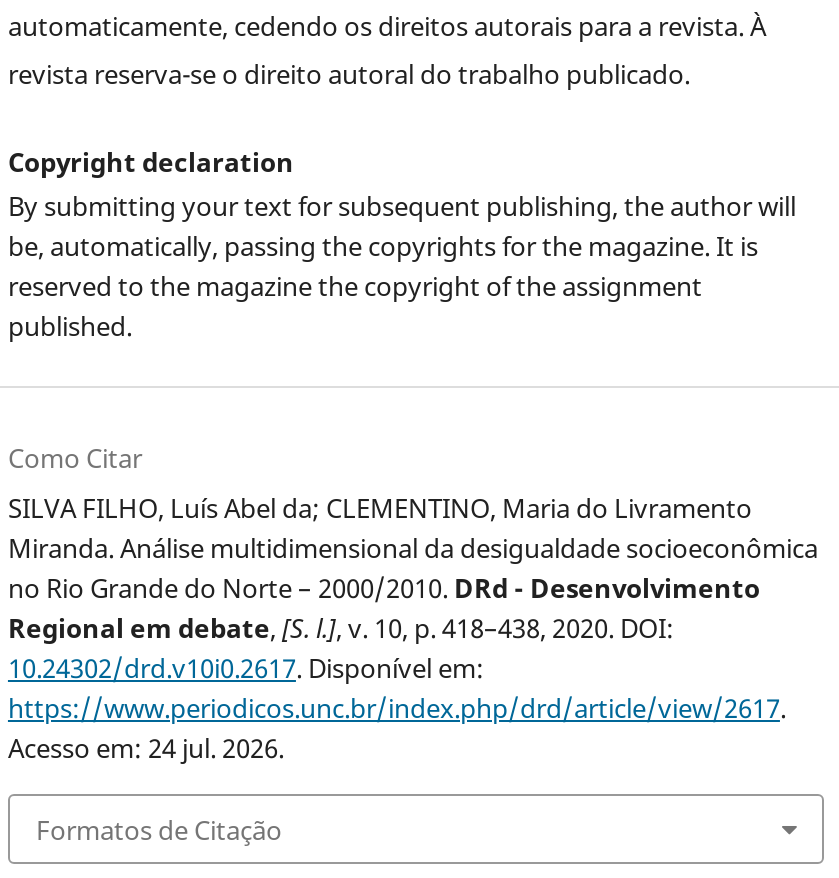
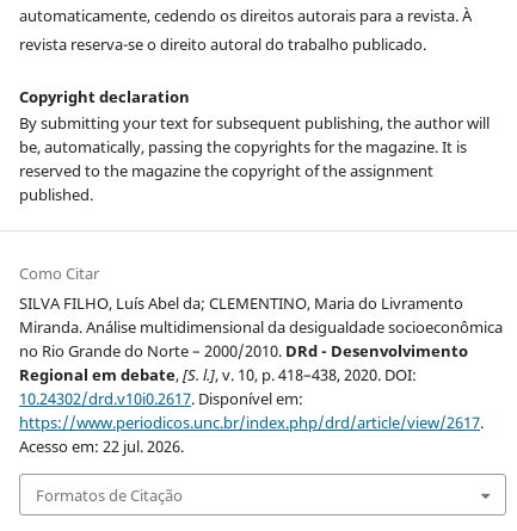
- Acesso em: 24 jul. 2026.
+ Acesso em: 22 jul. 2026.
